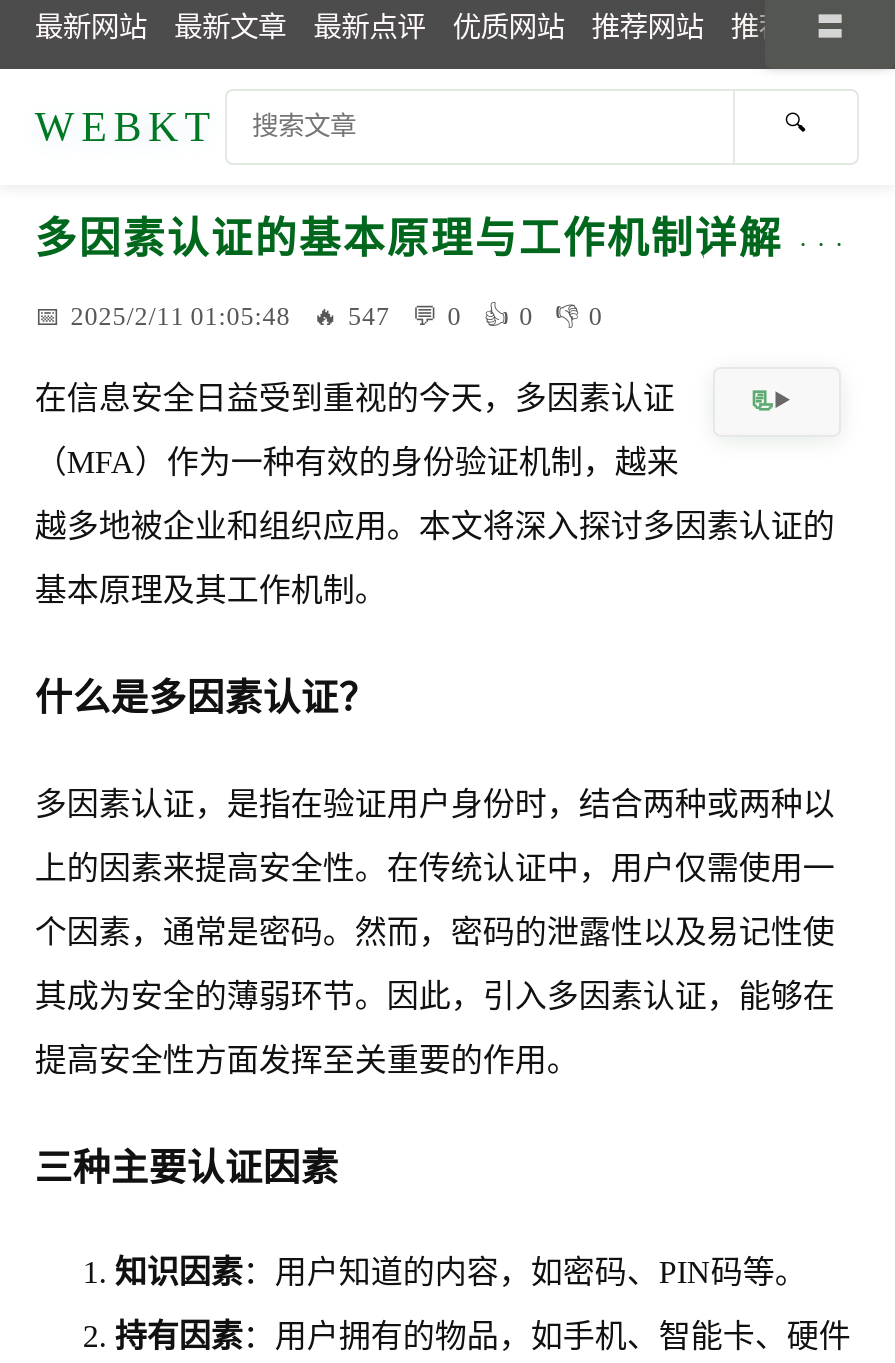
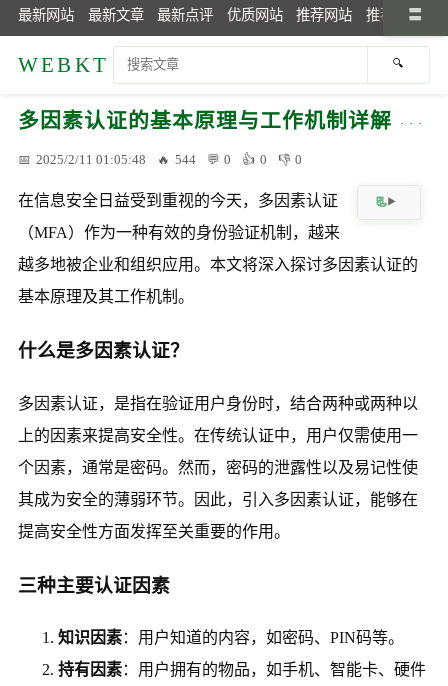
- 547
+ 544
